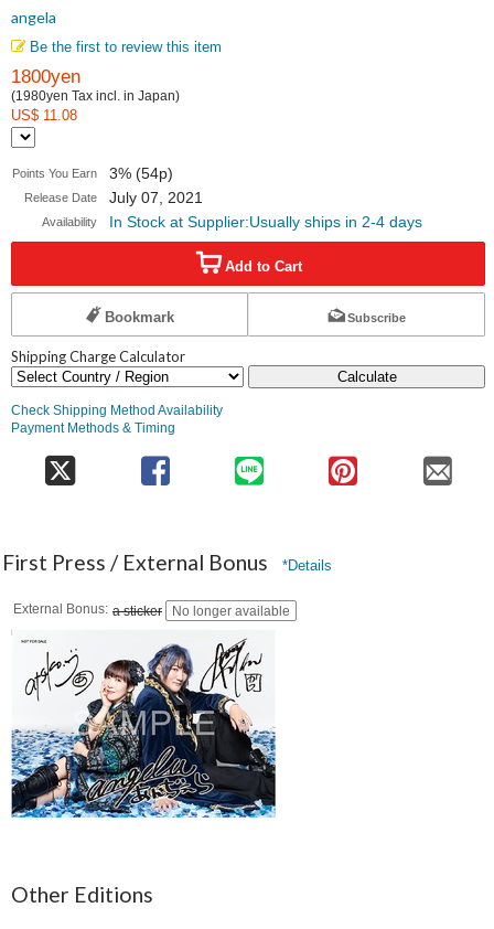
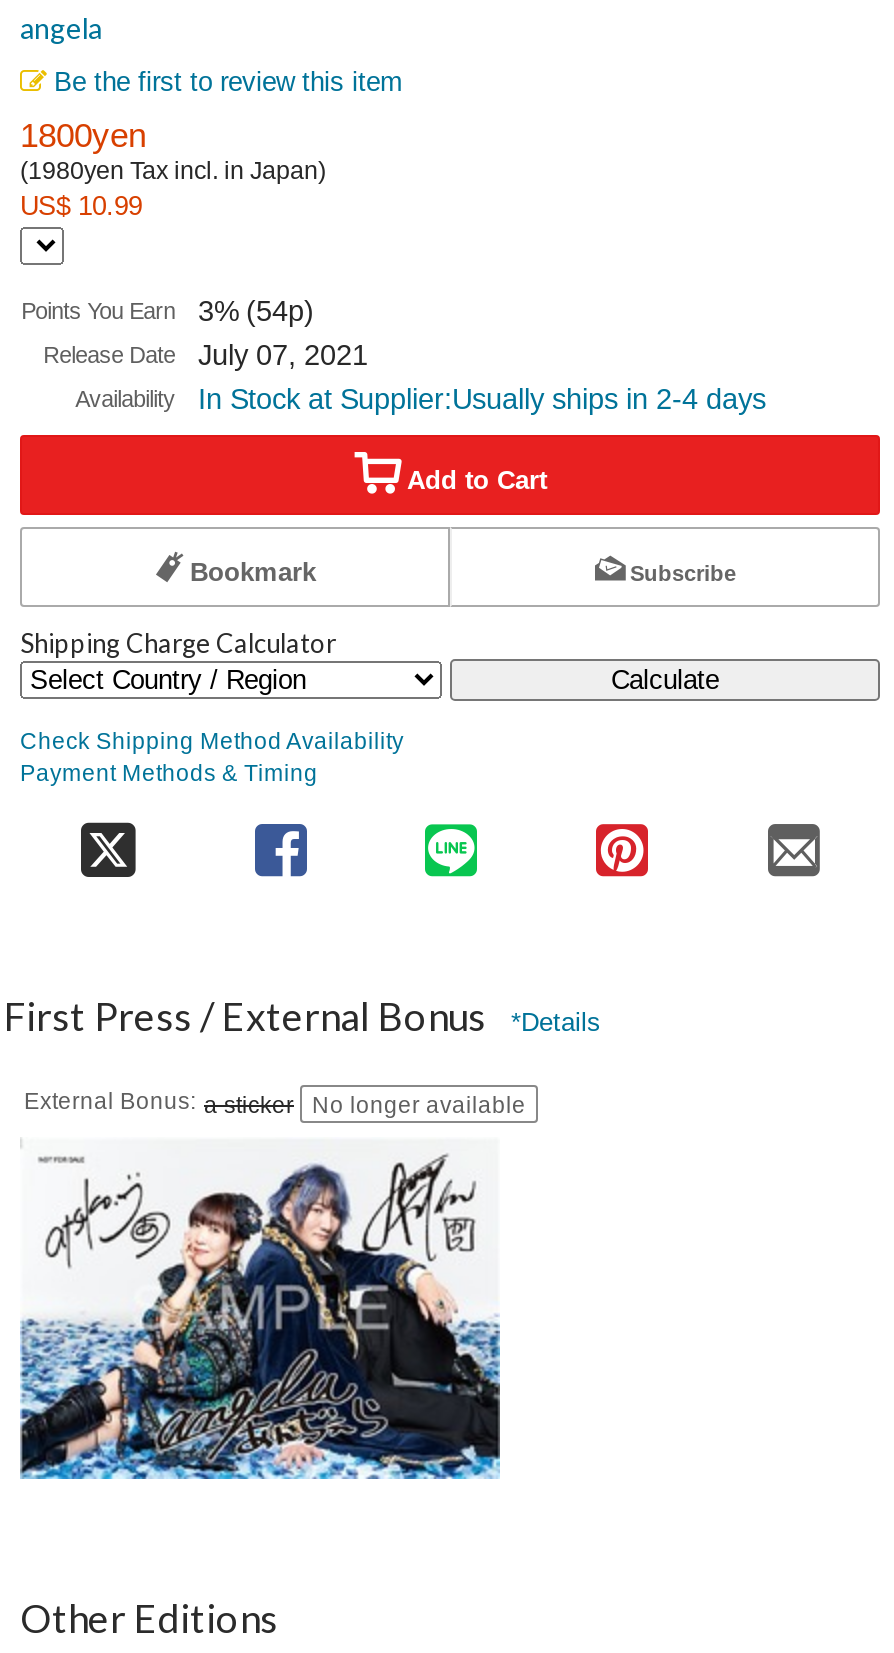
- US$ 11.08
+ US$ 10.99
